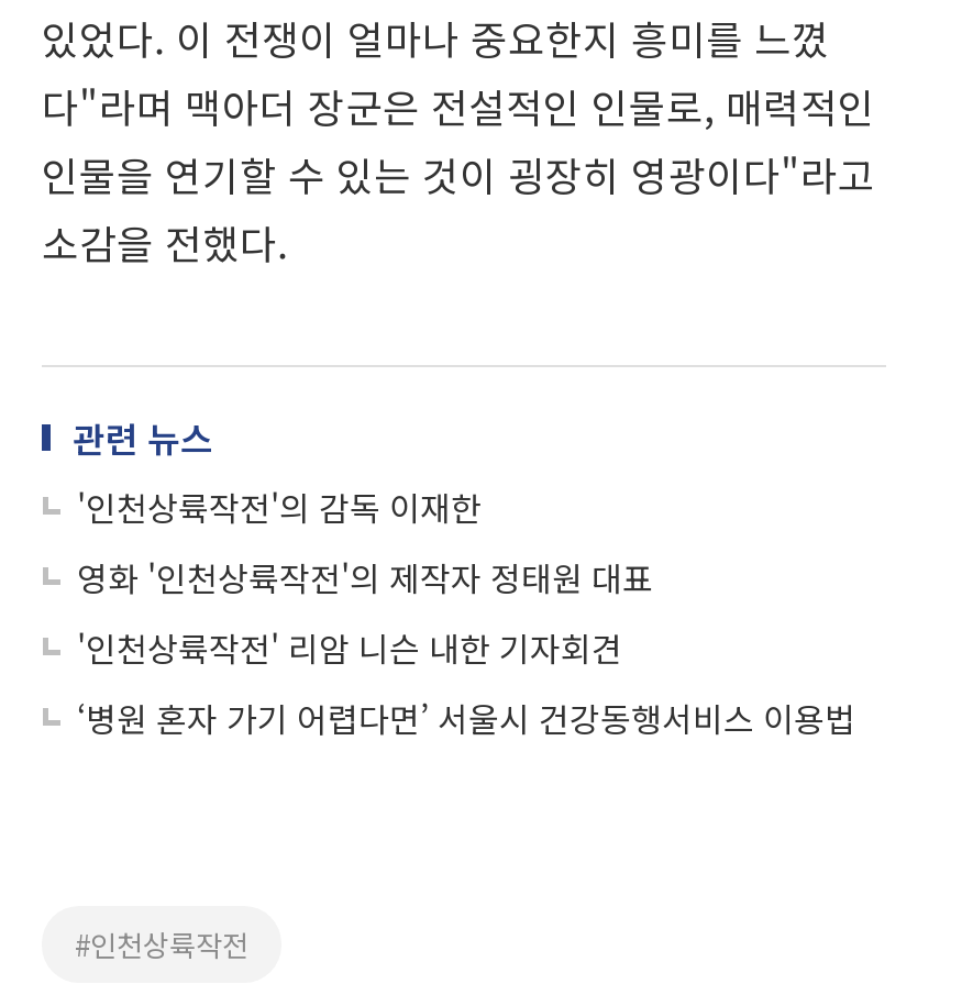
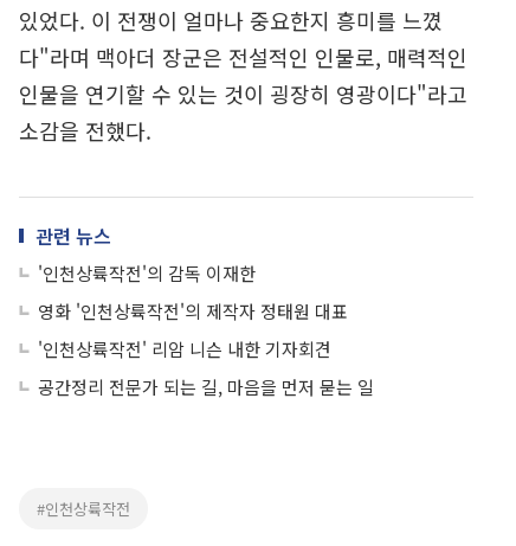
- ‘병원 혼자 가기 어렵다면’ 서울시 건강동행서비스 이용법
+ 공간정리 전문가 되는 길, 마음을 먼저 묻는 일
